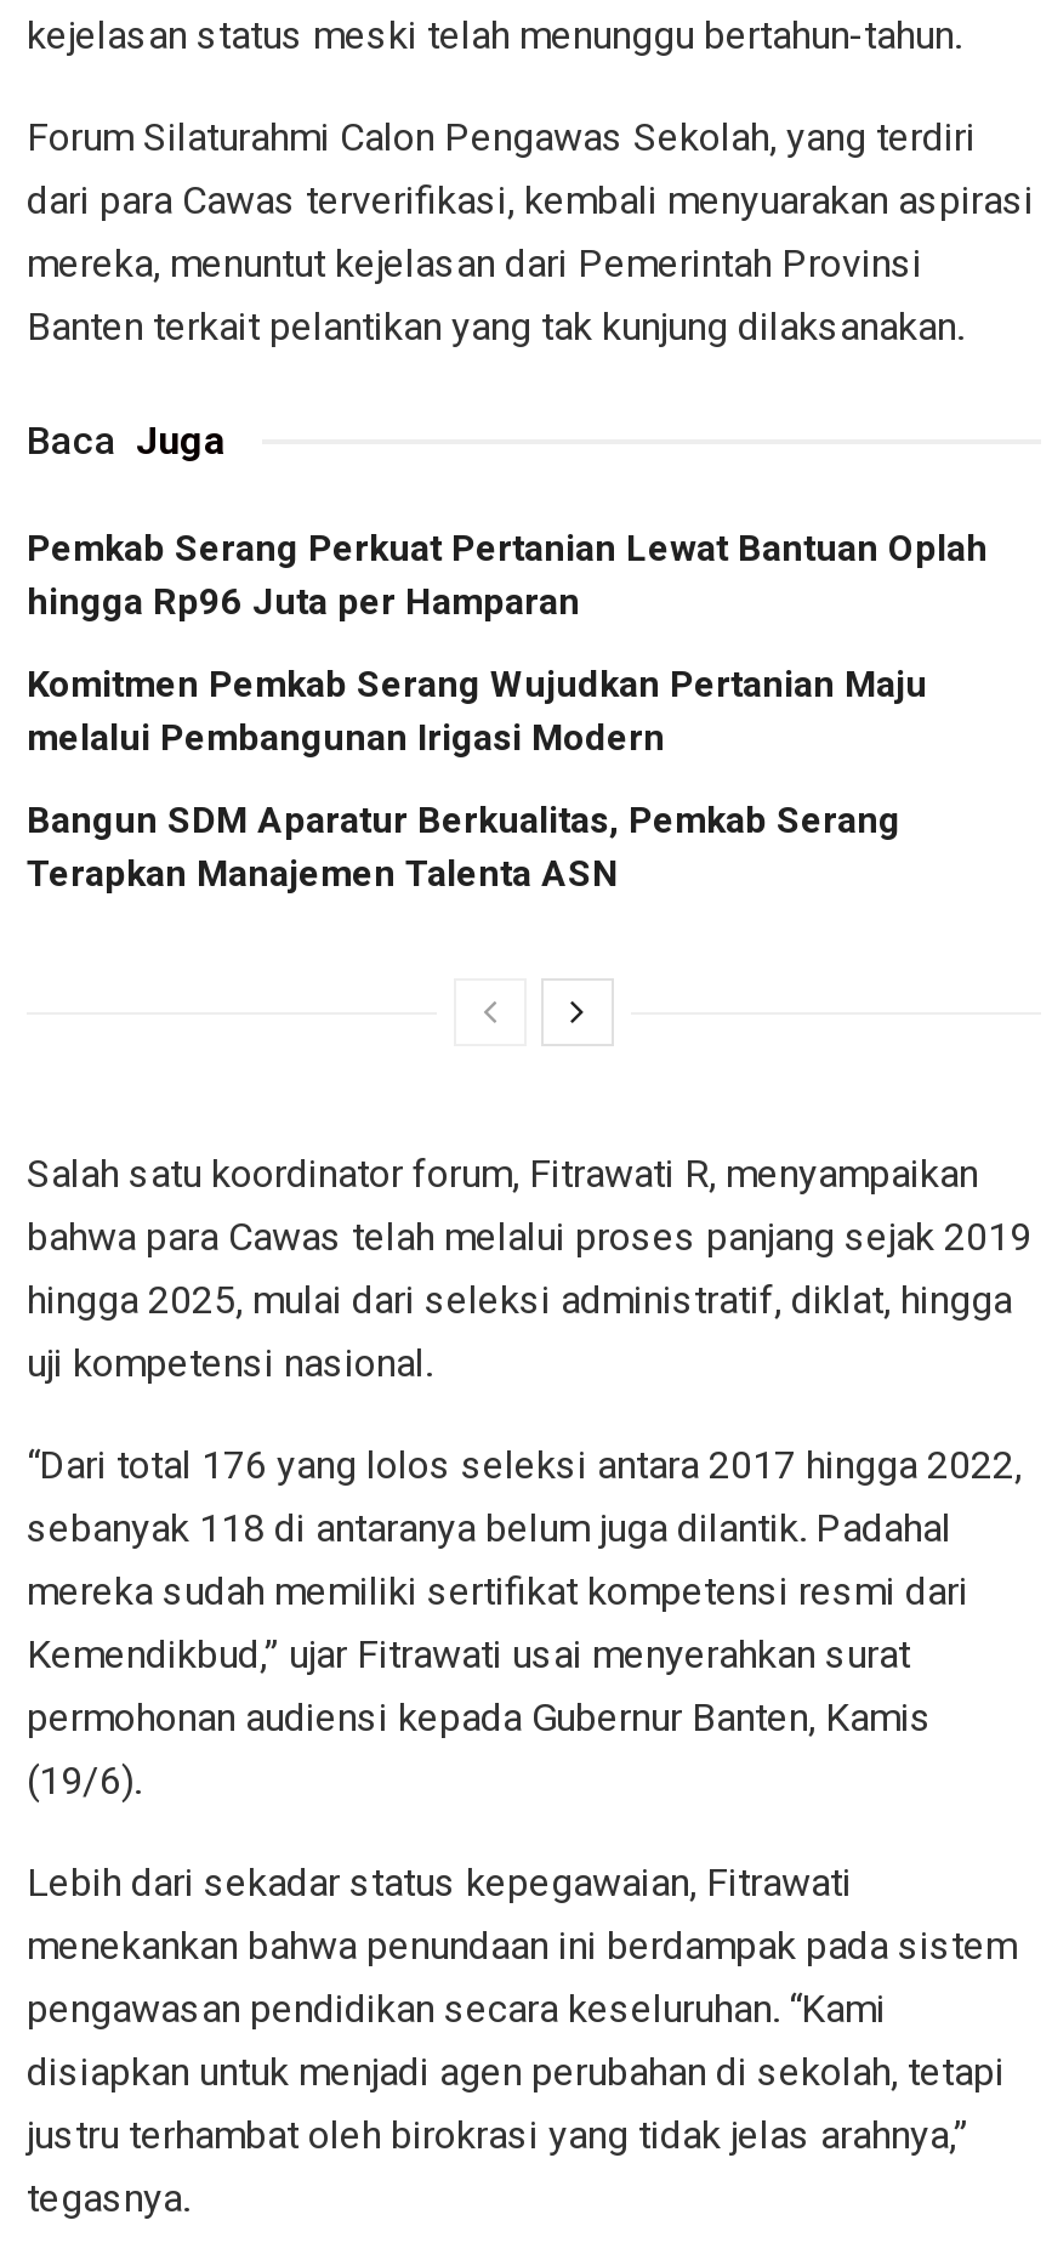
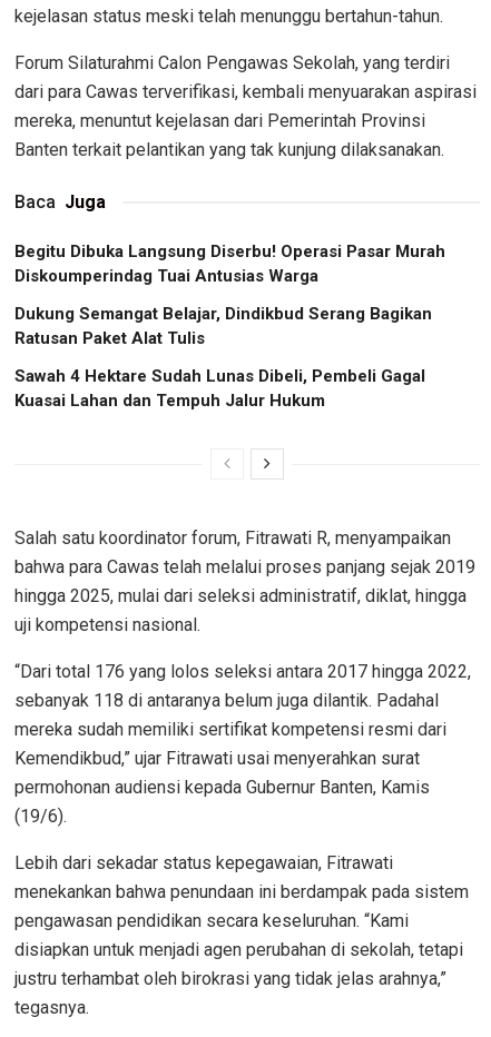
- Pemkab Serang Perkuat Pertanian Lewat Bantuan Oplah
- hingga Rp96 Juta per Hamparan
+ Begitu Dibuka Langsung Diserbu! Operasi Pasar Murah
+ Diskoumperindag Tuai Antusias Warga

- Komitmen Pemkab Serang Wujudkan Pertanian Maju
- melalui Pembangunan Irigasi Modern
+ Dukung Semangat Belajar, Dindikbud Serang Bagikan
+ Ratusan Paket Alat Tulis

- Bangun SDM Aparatur Berkualitas, Pemkab Serang
- Terapkan Manajemen Talenta ASN
+ Sawah 4 Hektare Sudah Lunas Dibeli, Pembeli Gagal
+ Kuasai Lahan dan Tempuh Jalur Hukum
